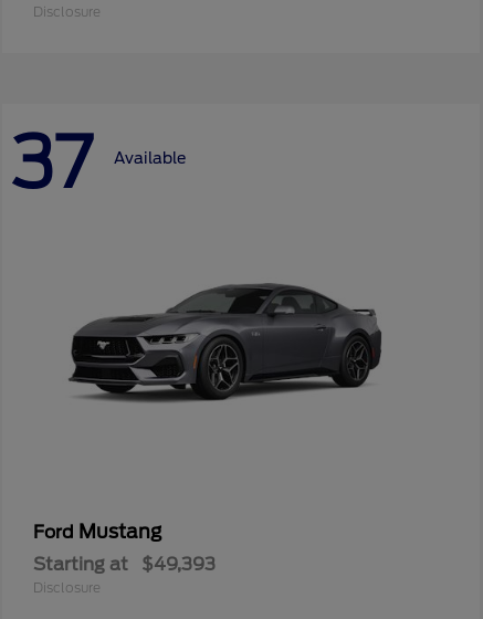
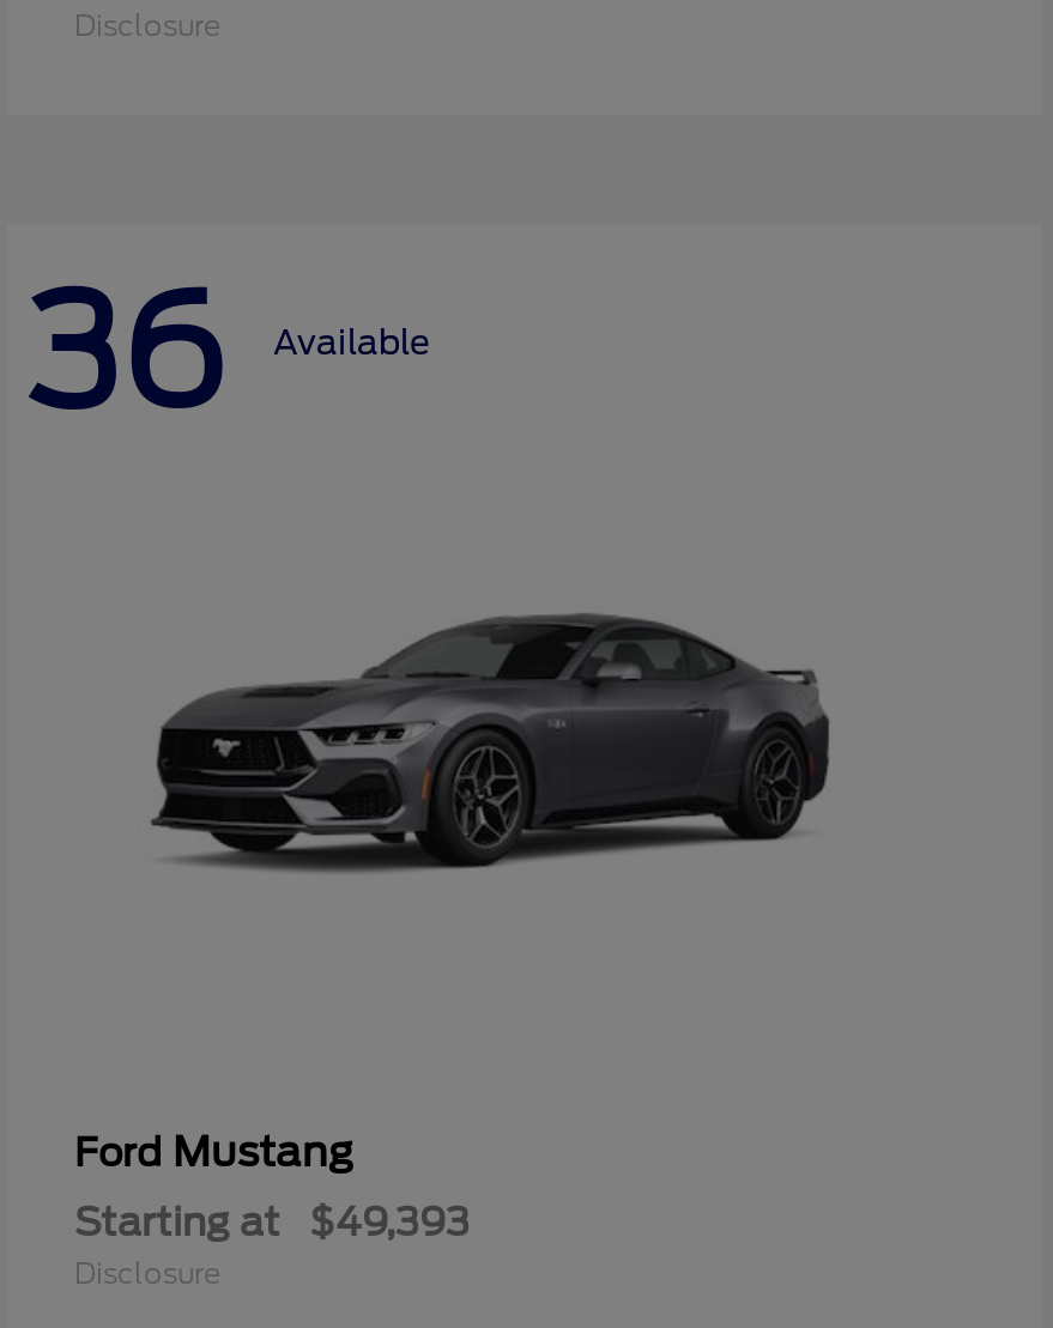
- 37 Available
+ 36 Available
